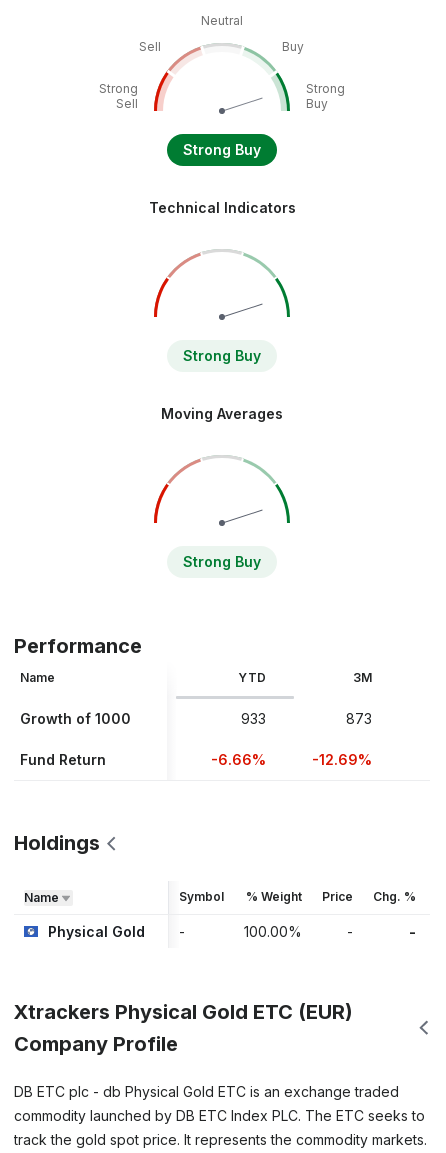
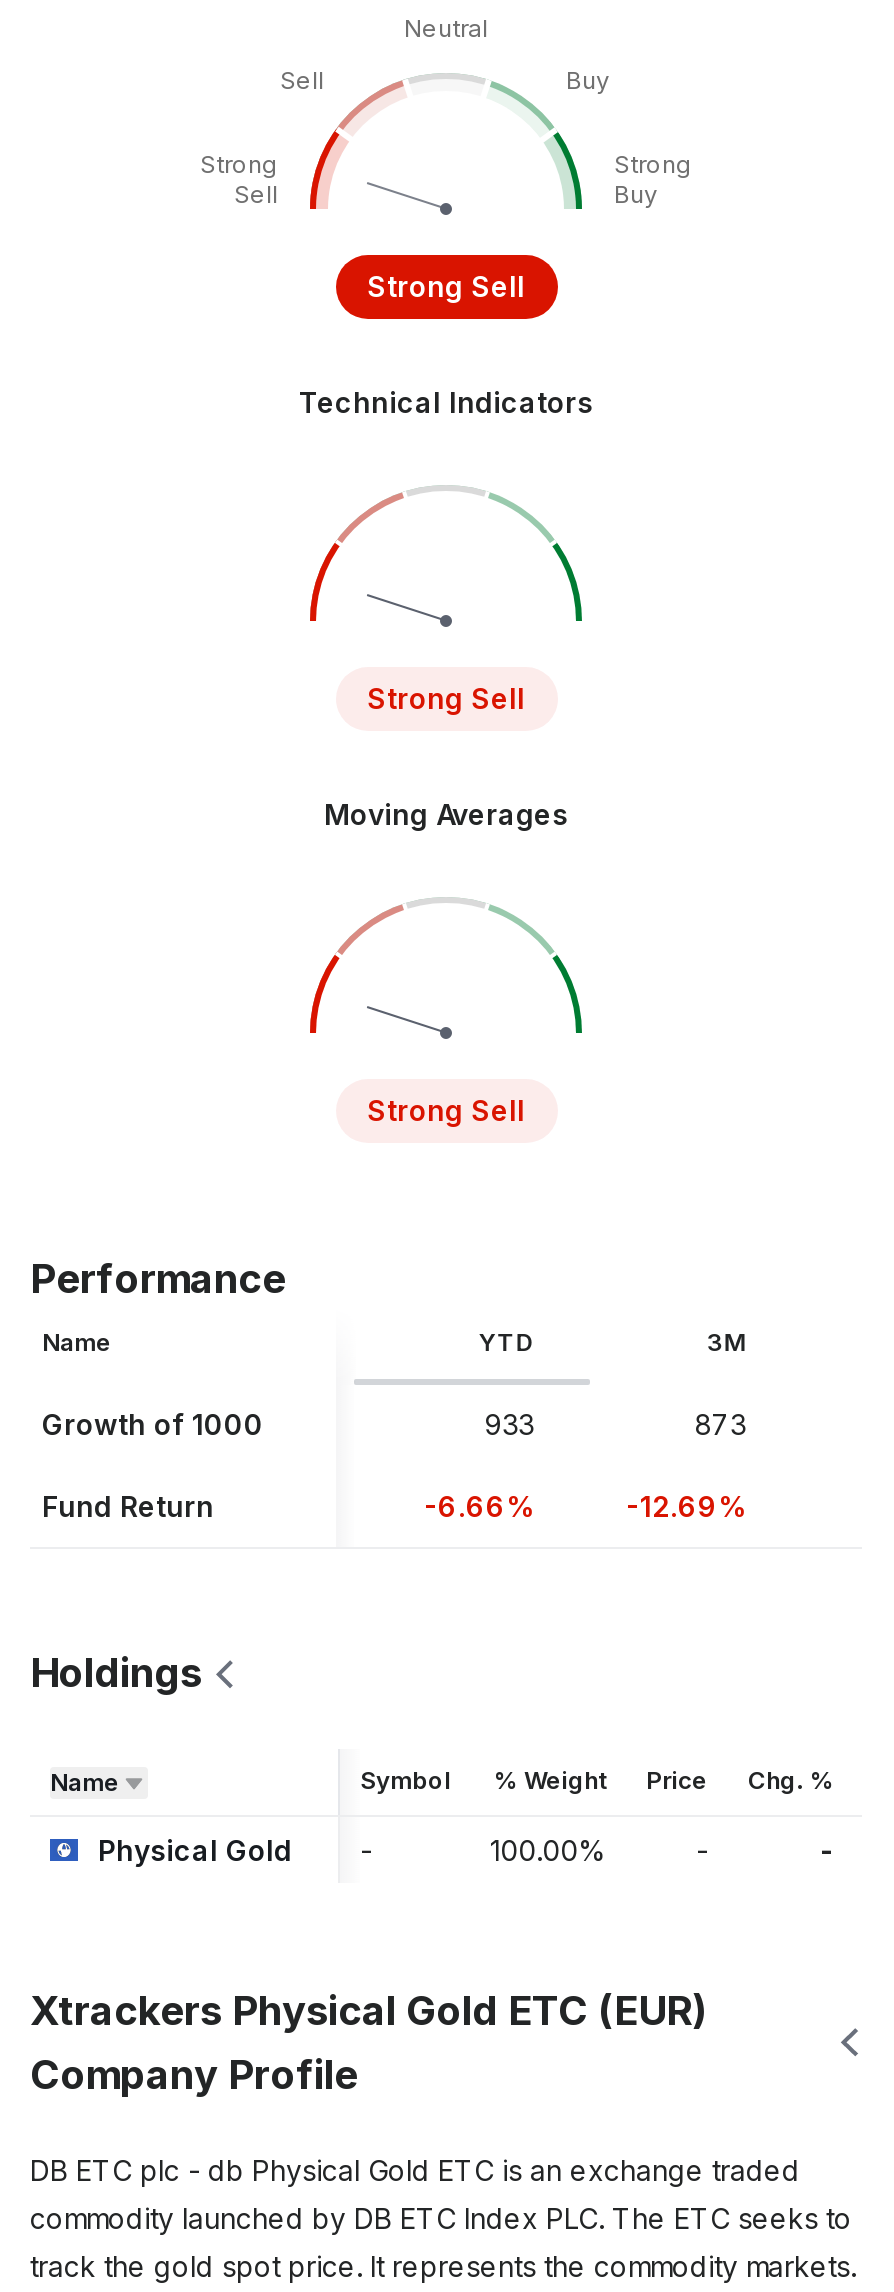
- Strong Buy
+ Strong Sell

- Strong Buy
+ Strong Sell

- Strong Buy
+ Strong Sell
